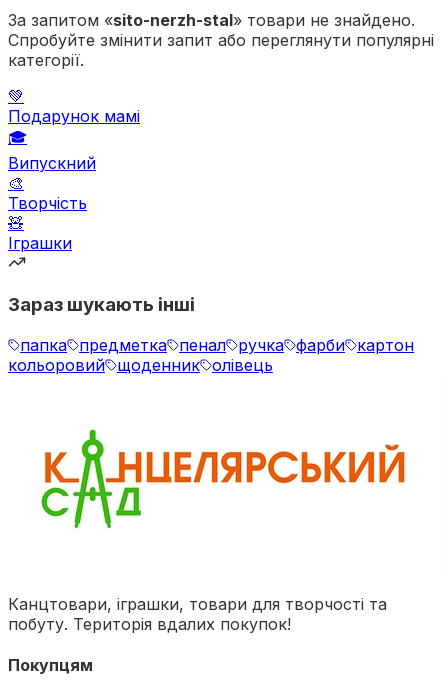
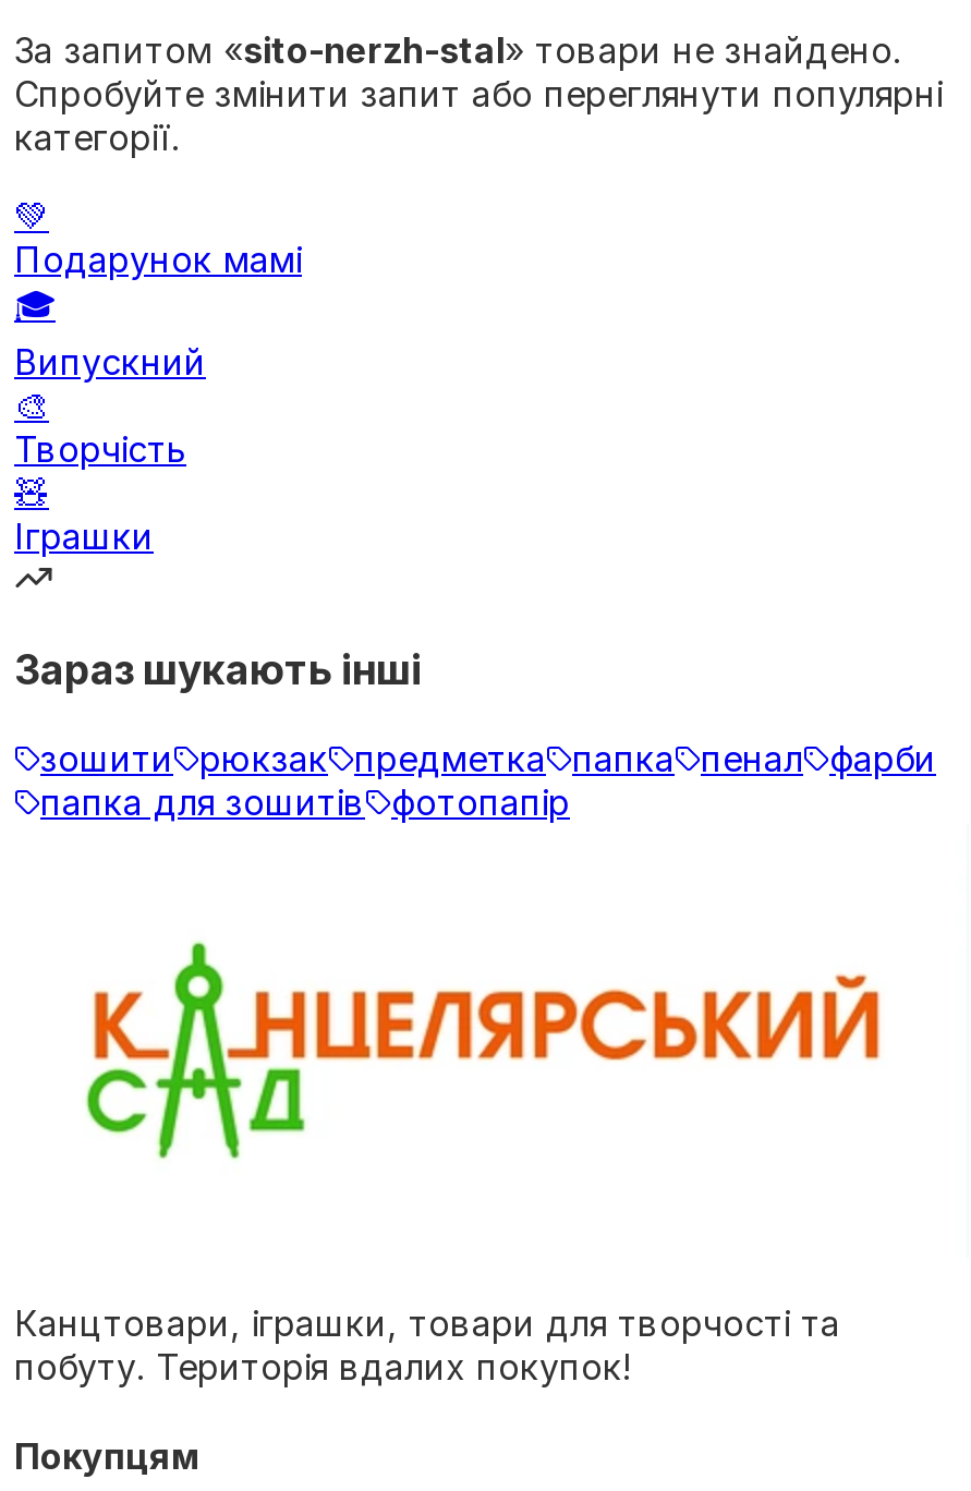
- папка предметка пенал ручка фарби картон
- кольоровий щоденник олівець
+ зошити рюкзак предметка папка пенал фарби
+ папка для зошитів фотопапір
